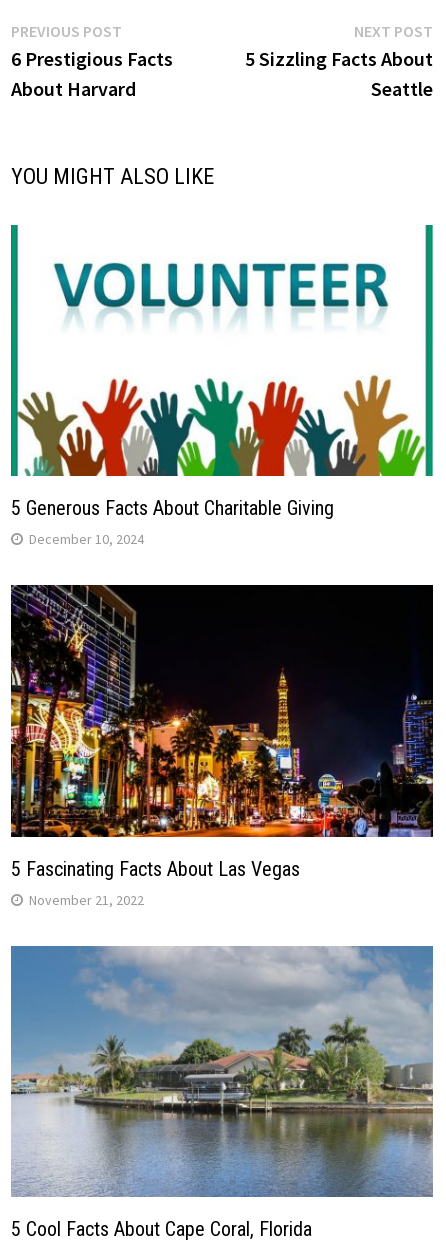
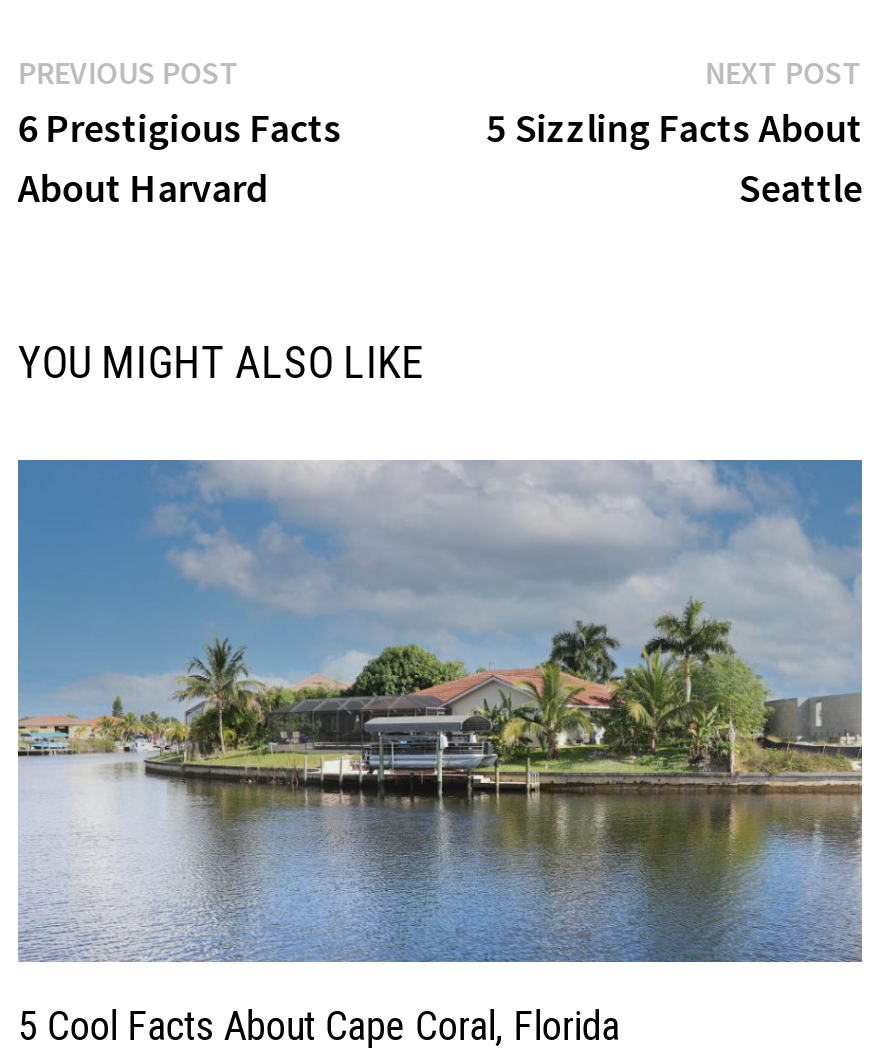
- [image]
- 5 Generous Facts About Charitable Giving
- December 10, 2024

- [image]
- 5 Fascinating Facts About Las Vegas
- November 21, 2022
